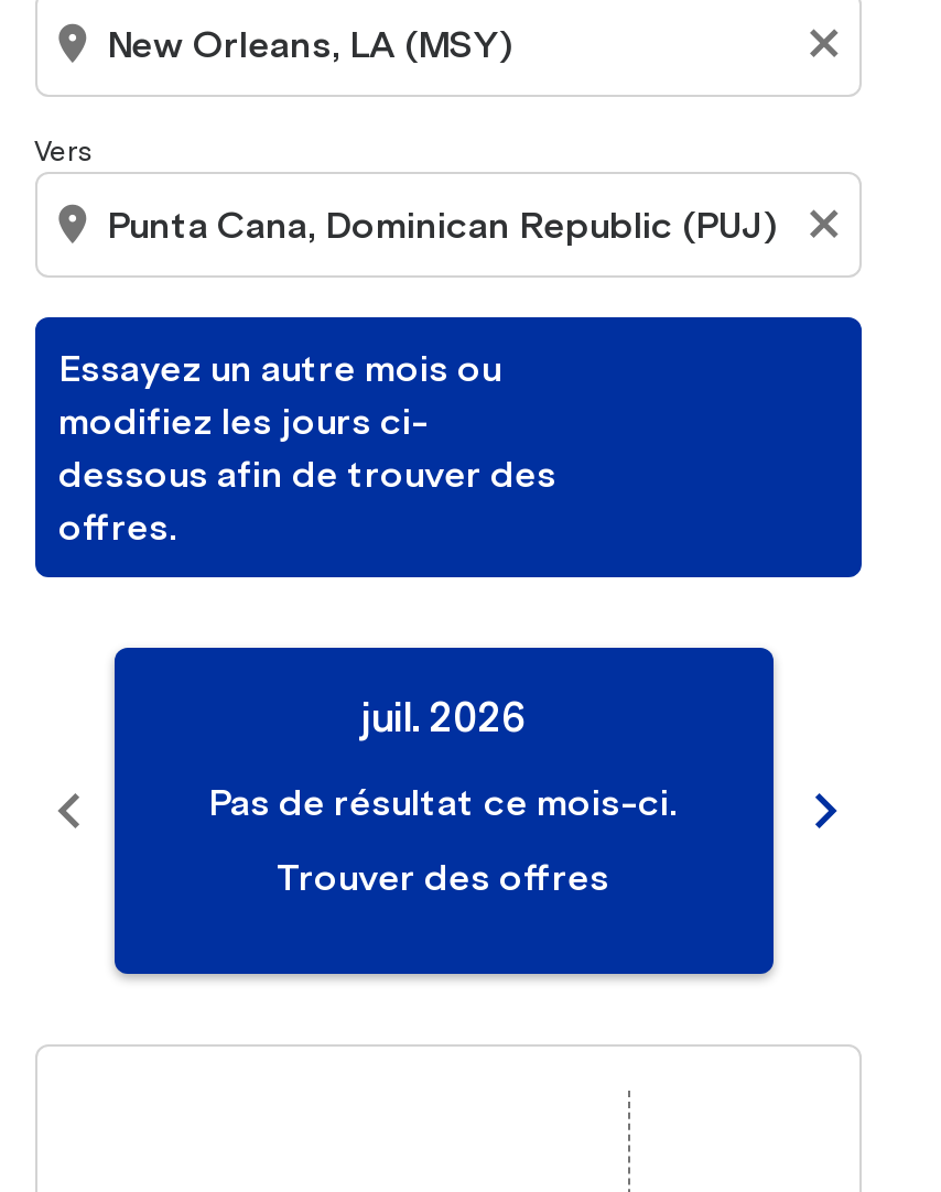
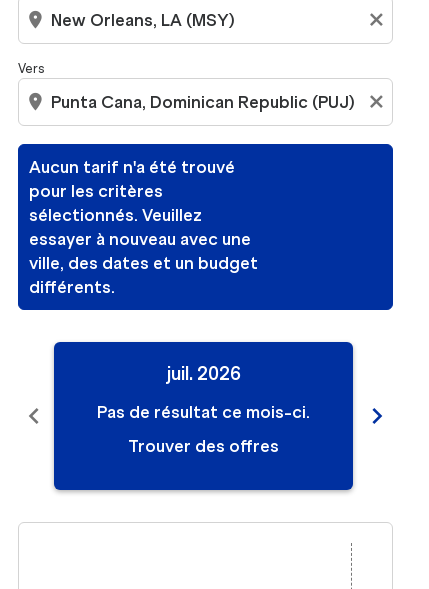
- Essayez un autre mois ou
- modifiez les jours ci-
- dessous afin de trouver des
- offres.
+ Aucun tarif n'a été trouvé
+ pour les critères
+ sélectionnés. Veuillez
+ essayer à nouveau avec une
+ ville, des dates et un budget
+ différents.
